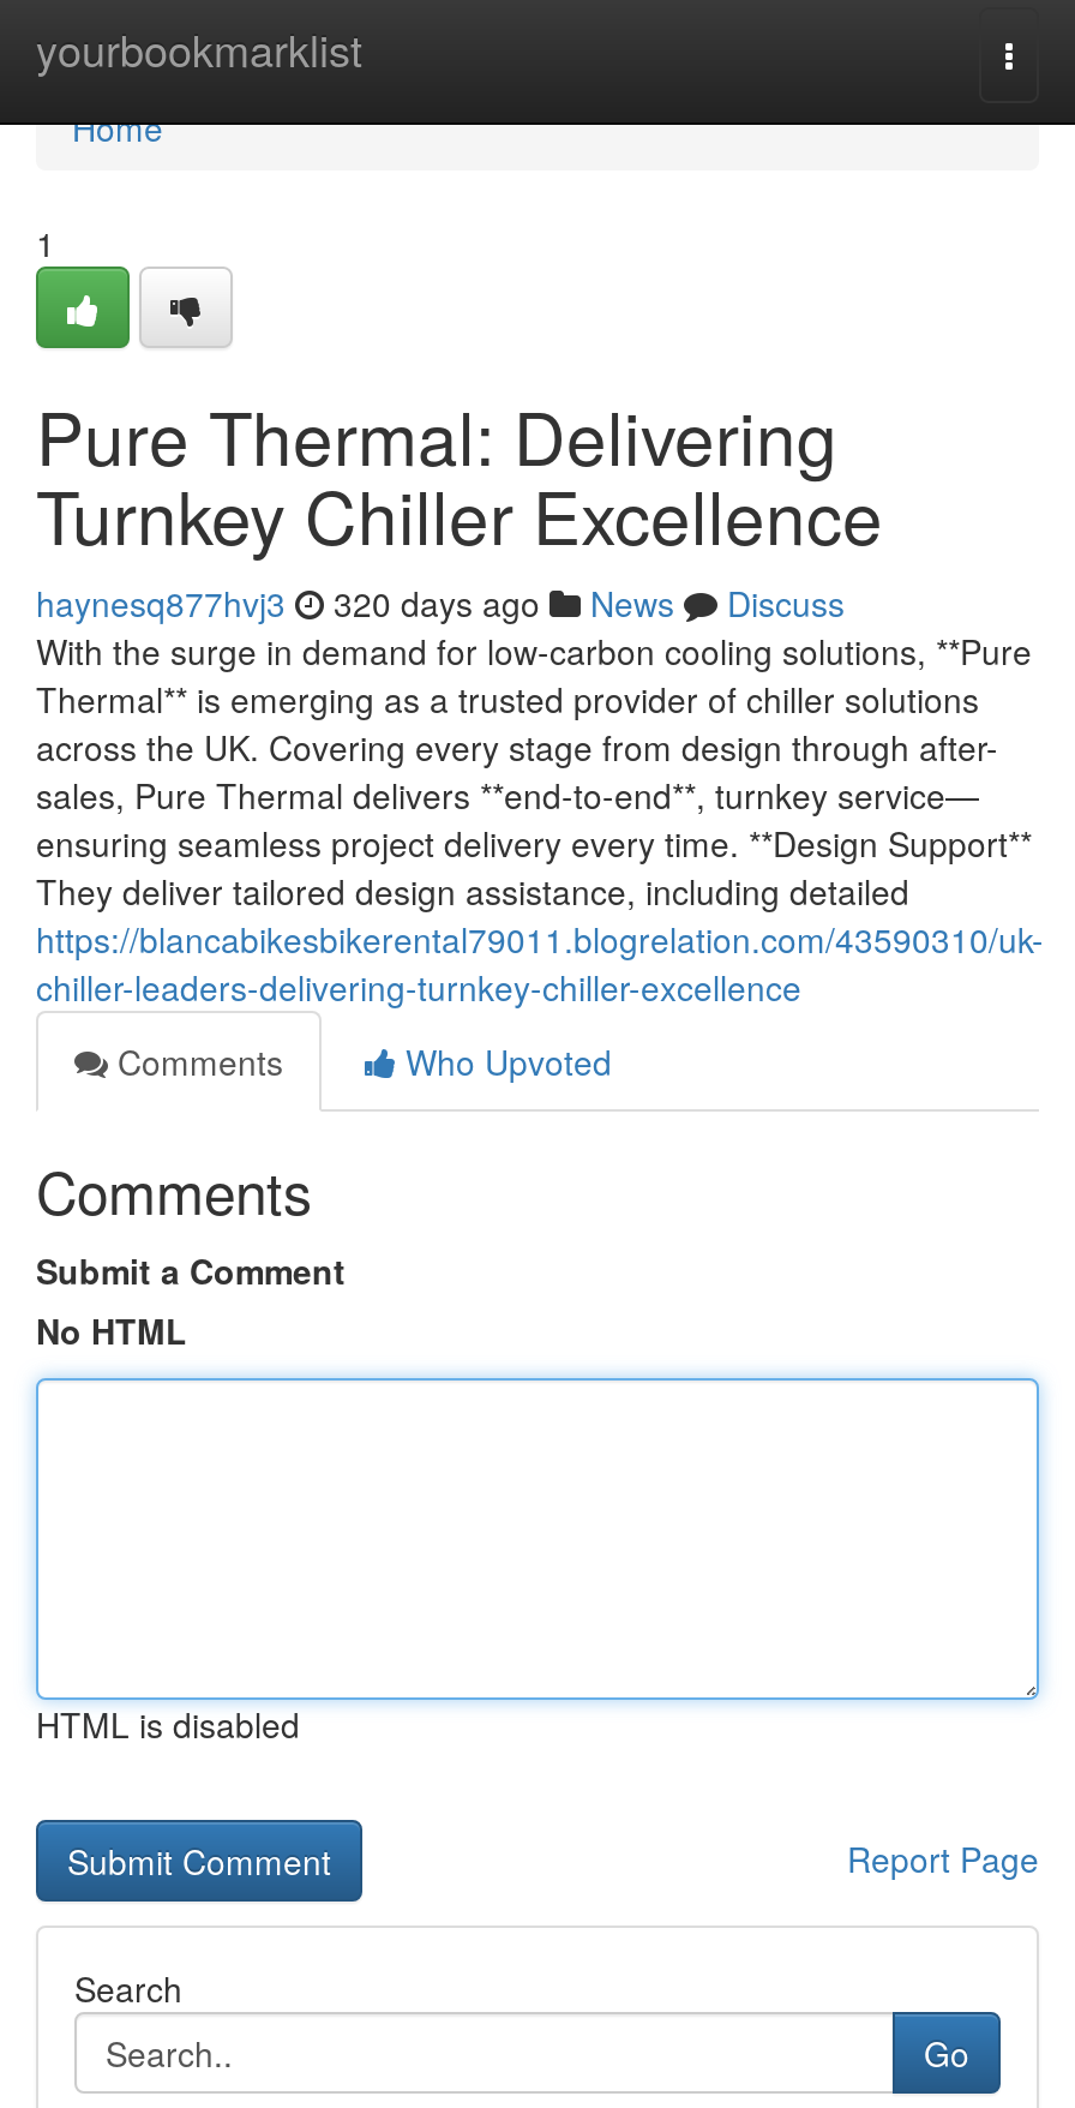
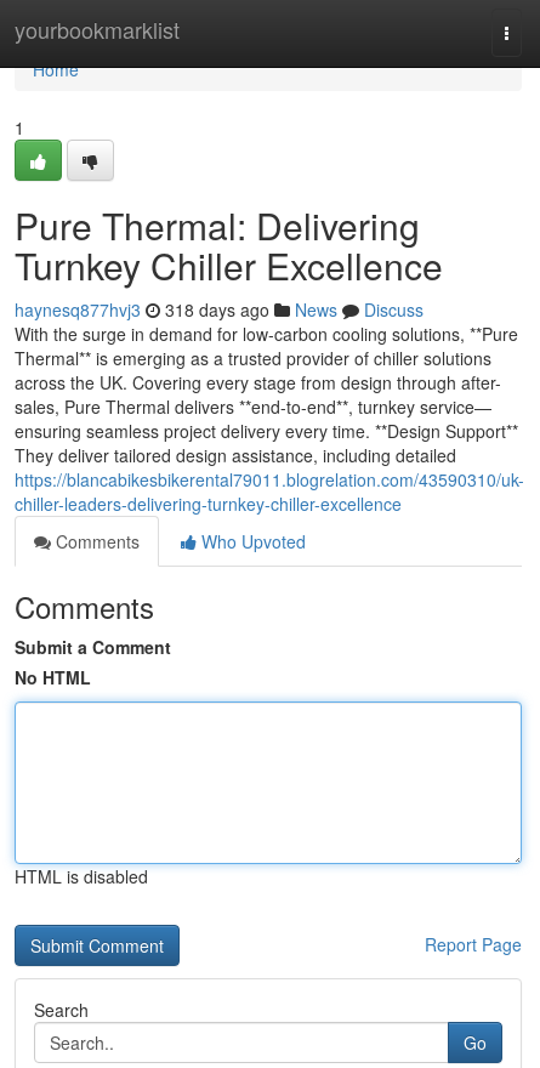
- haynesq877hvj3 320 days ago News Discuss
+ haynesq877hvj3 318 days ago News Discuss
